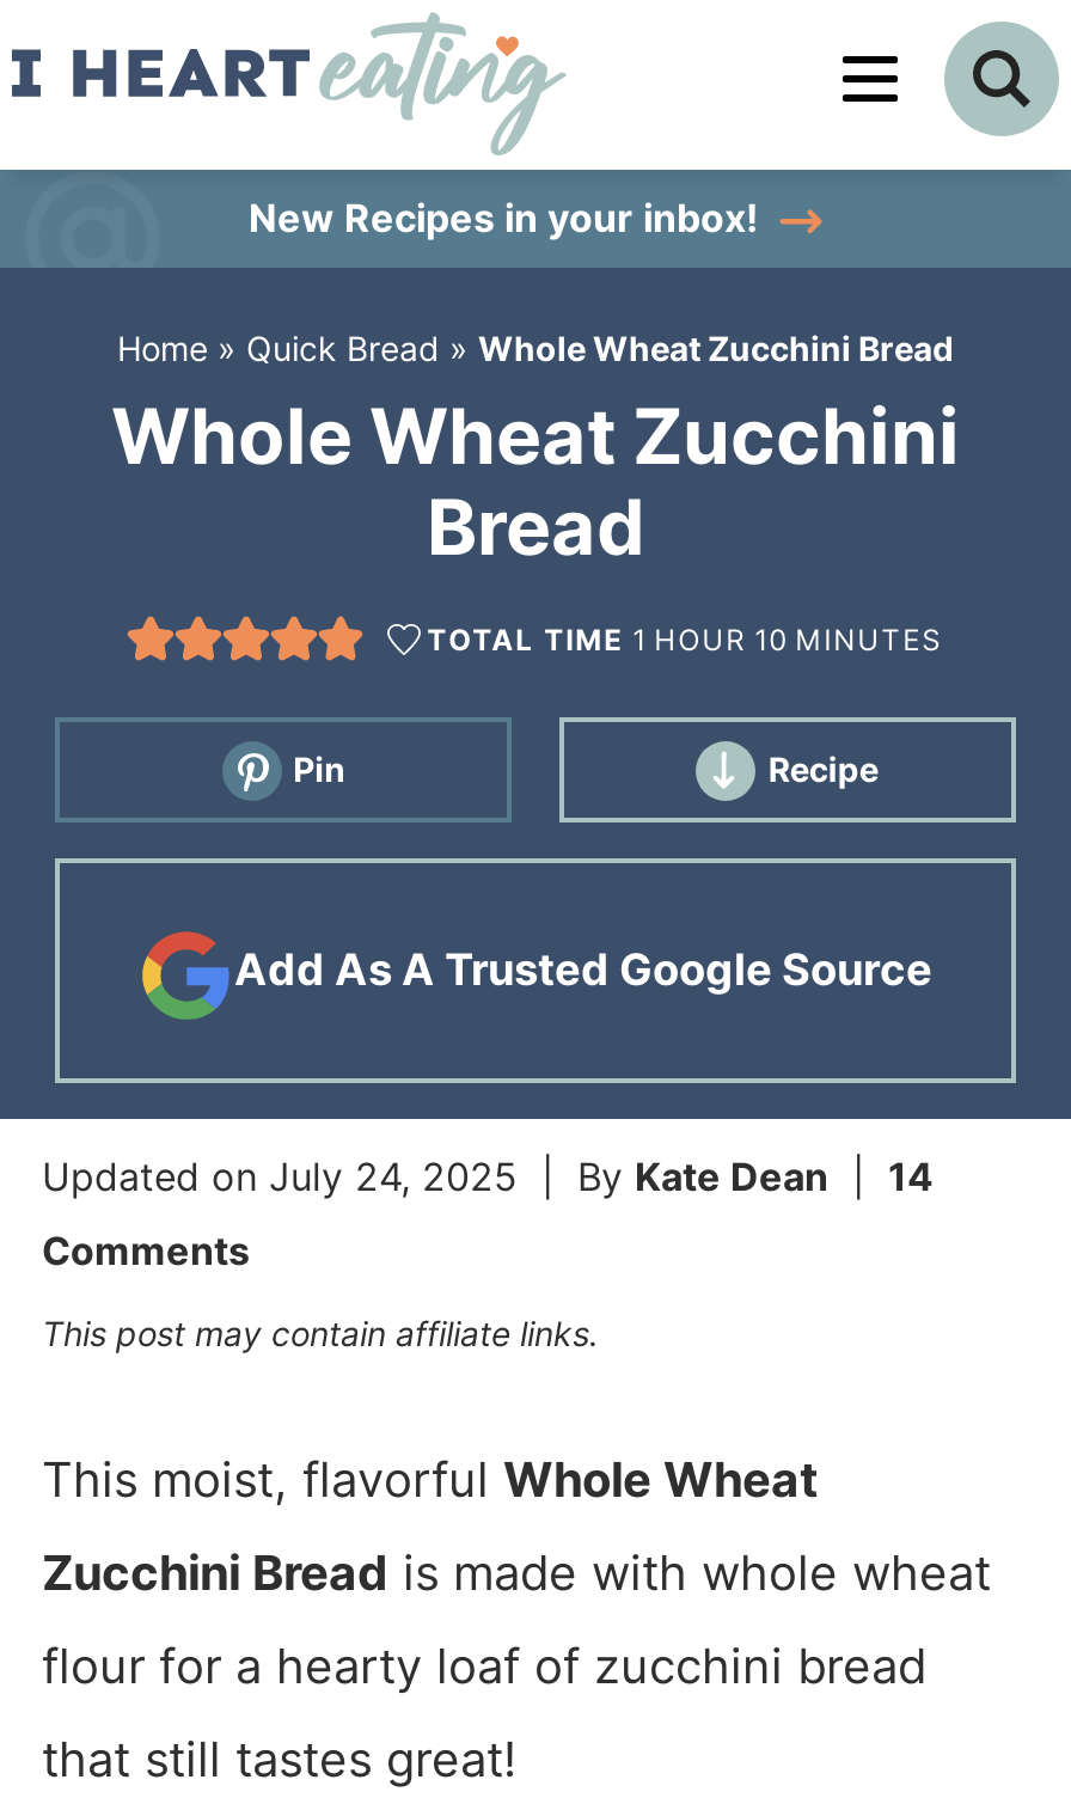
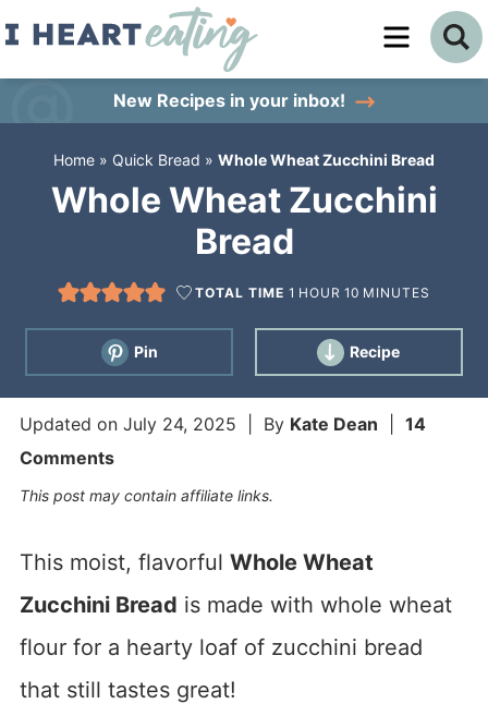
- [image]
- Add As A Trusted Google Source
